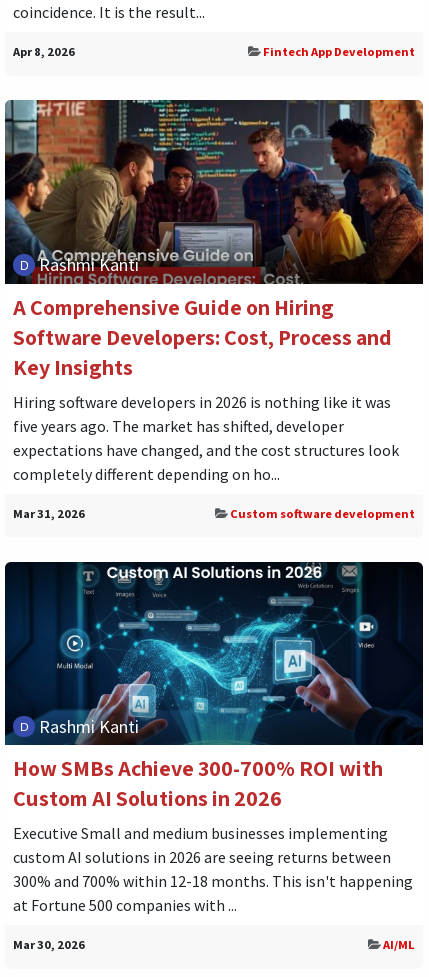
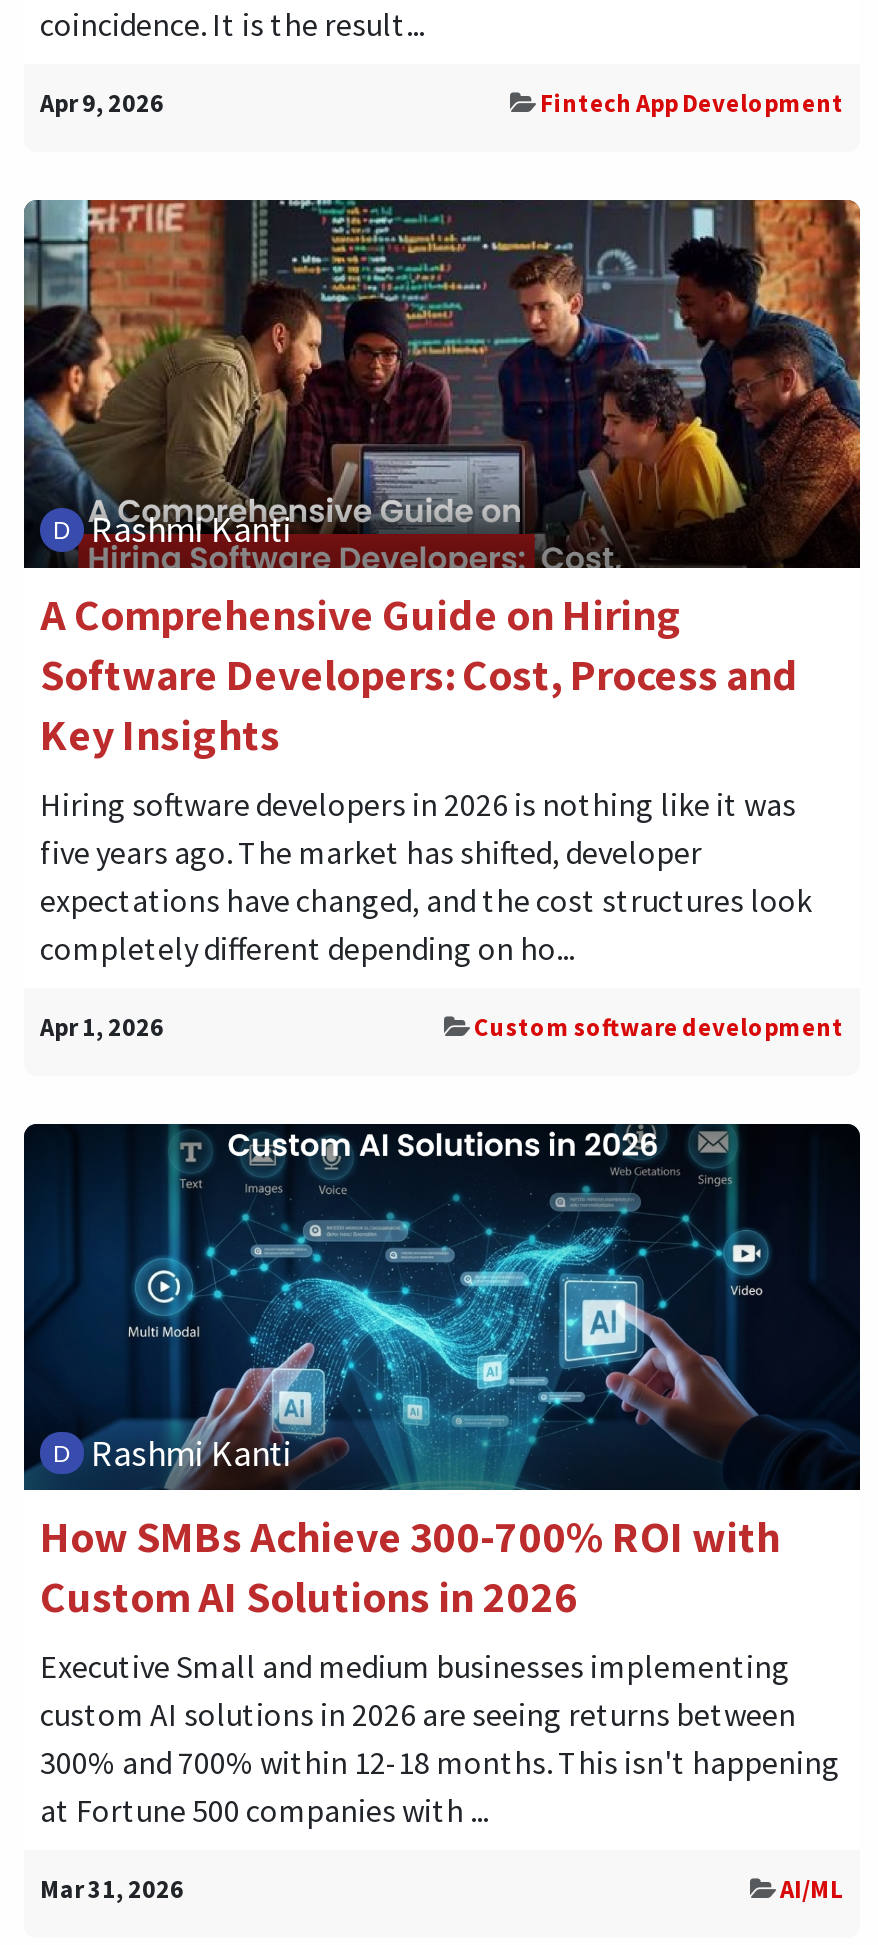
- Apr 8, 2026
+ Apr 9, 2026

- Mar 31, 2026
+ Apr 1, 2026

- Mar 30, 2026
+ Mar 31, 2026
